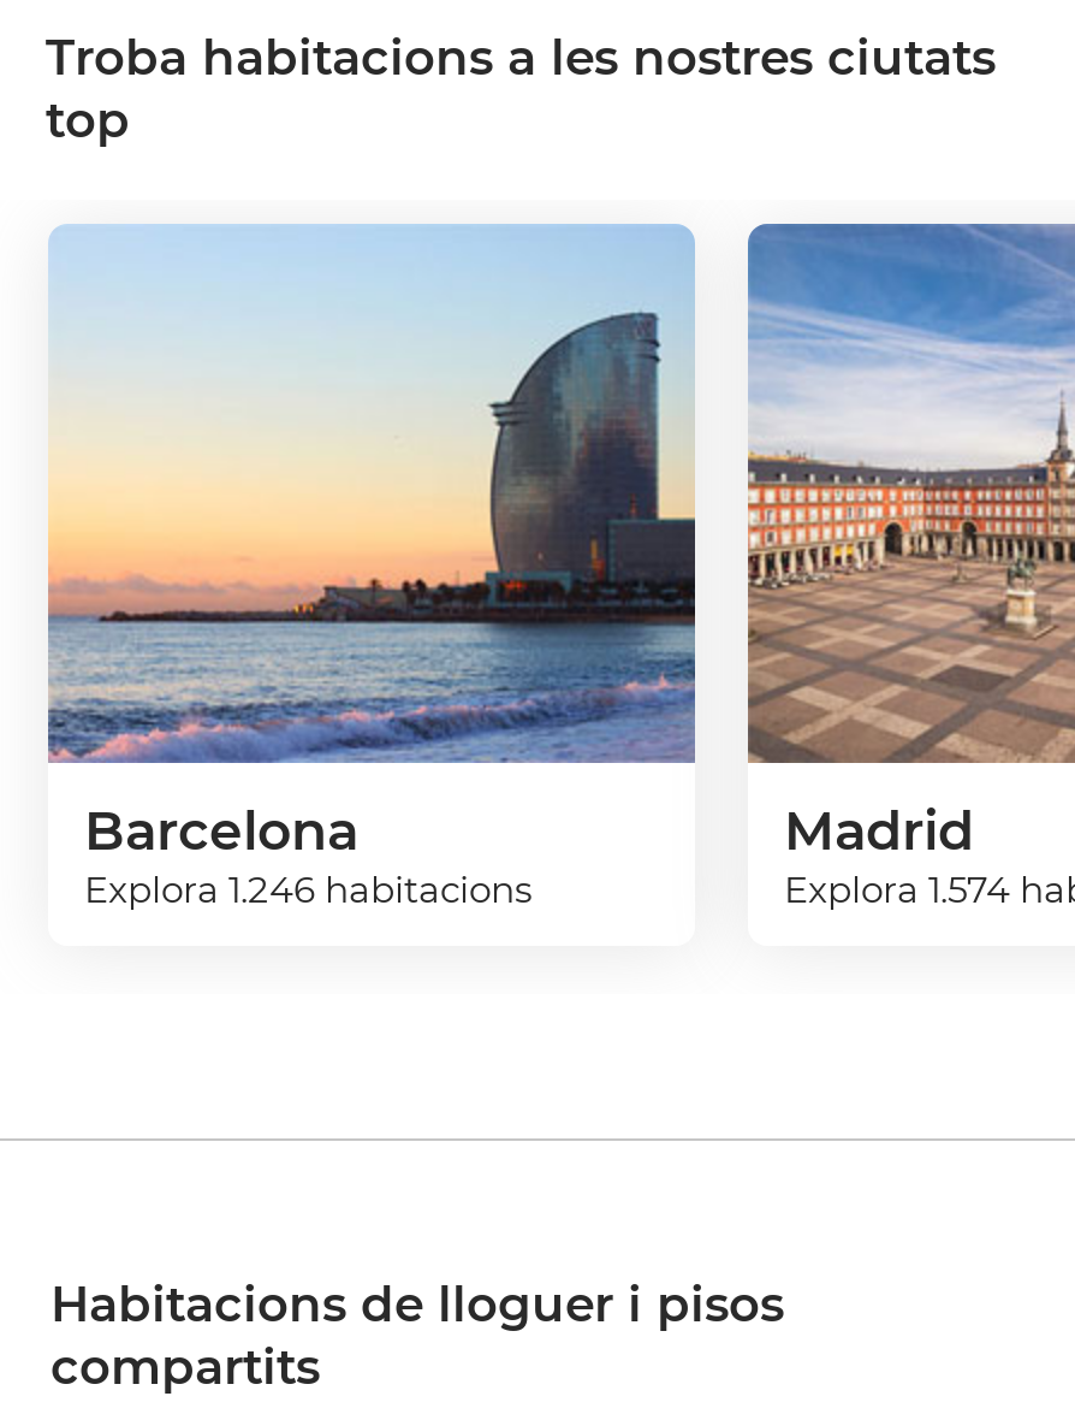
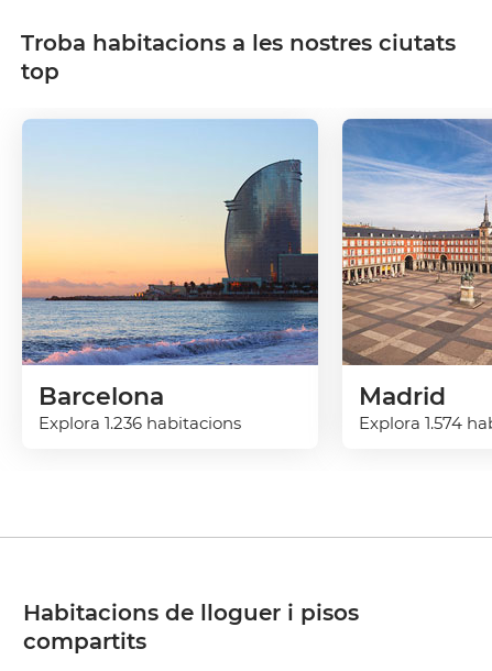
- Explora 1.246 habitacions
+ Explora 1.236 habitacions
